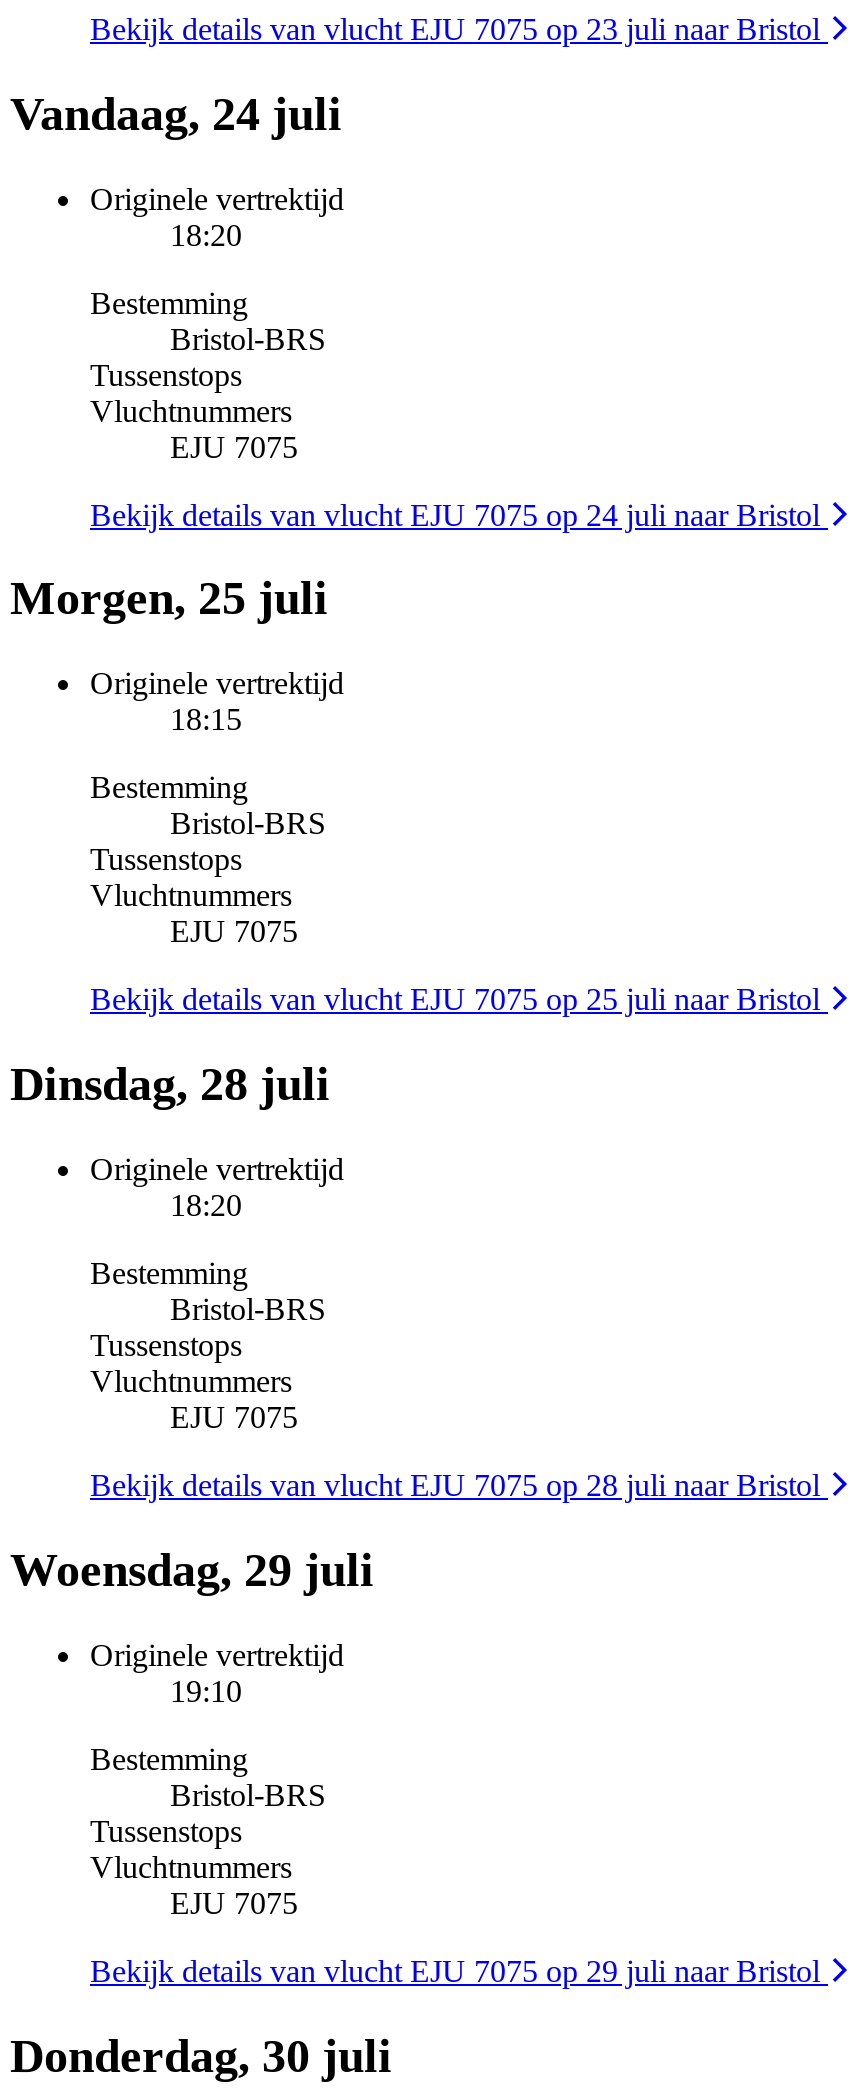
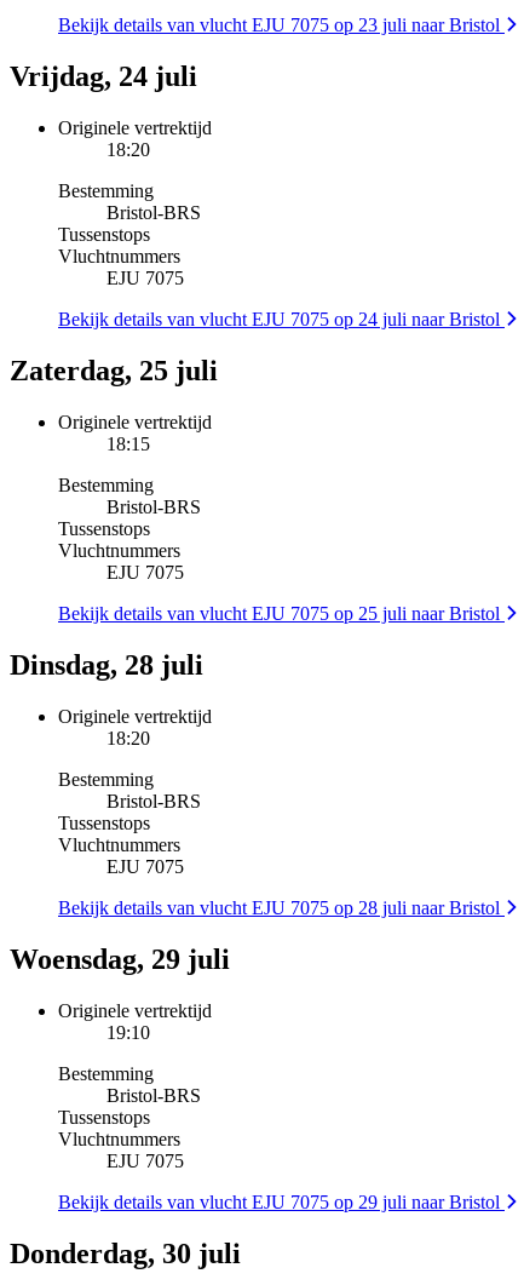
- Vandaag, 24 juli
+ Vrijdag, 24 juli

- Morgen, 25 juli
+ Zaterdag, 25 juli
